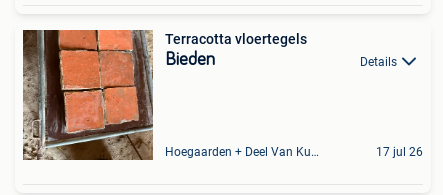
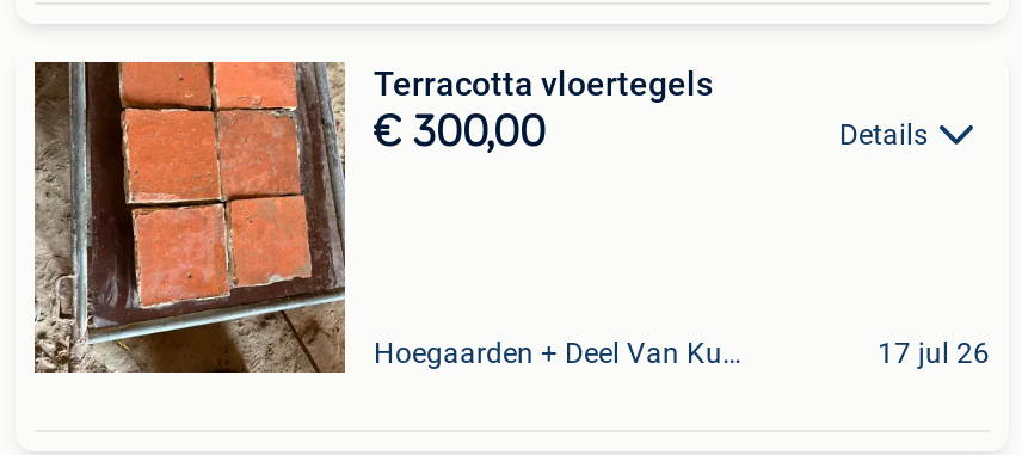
- Bieden
+ € 300,00
